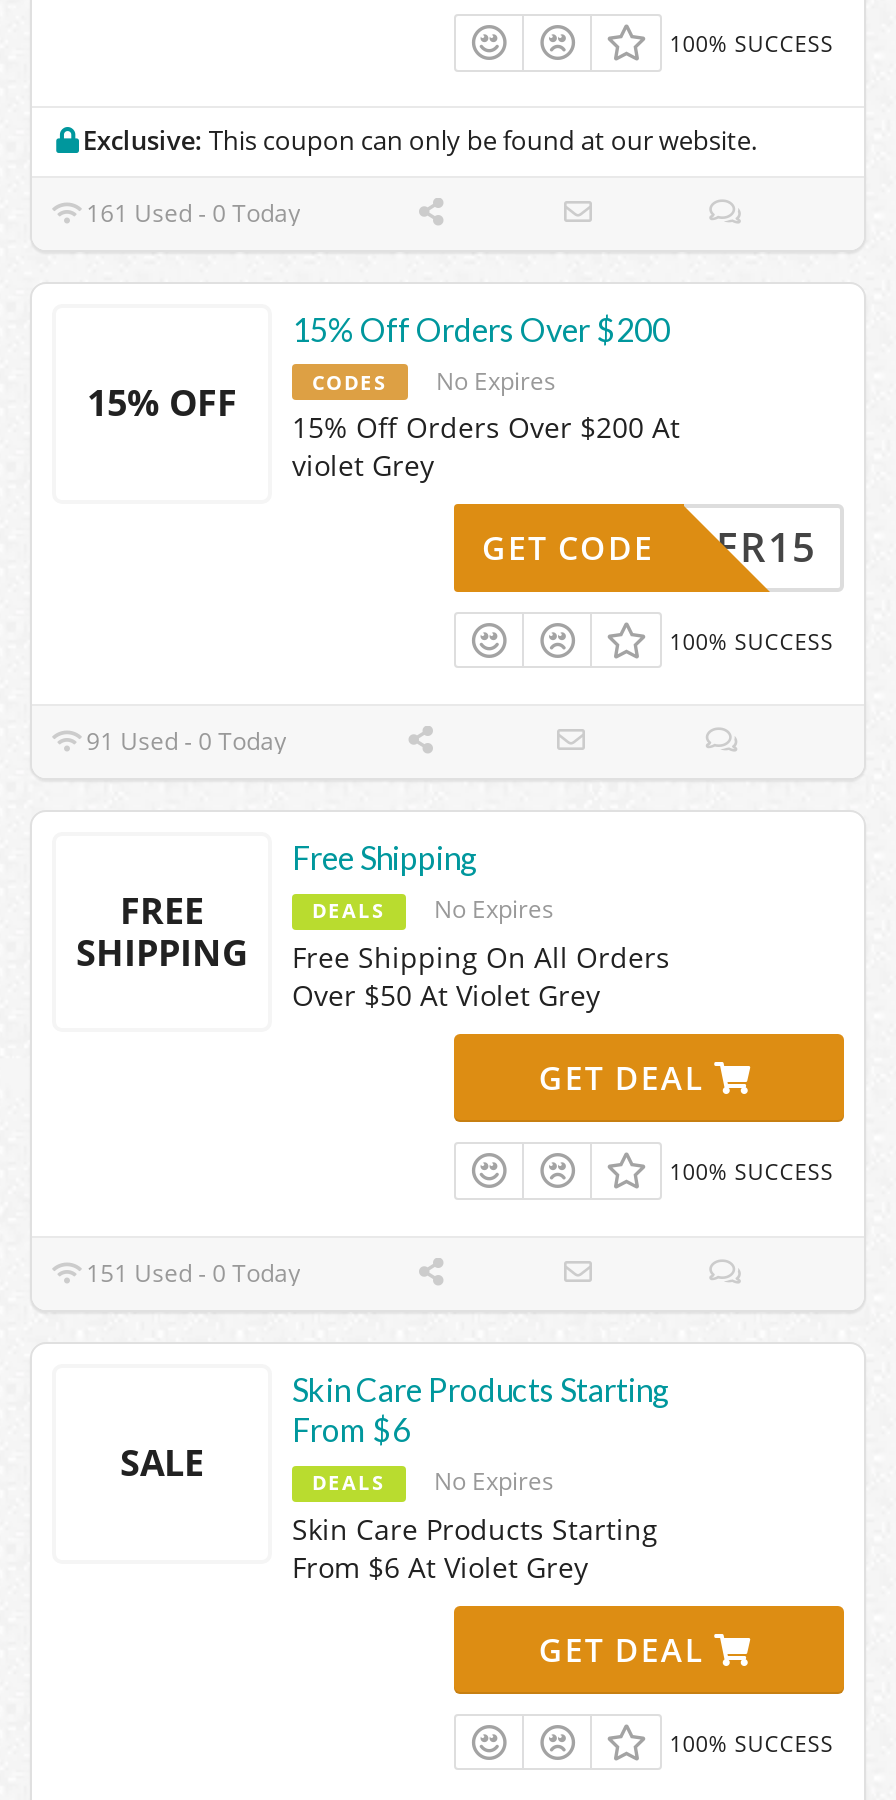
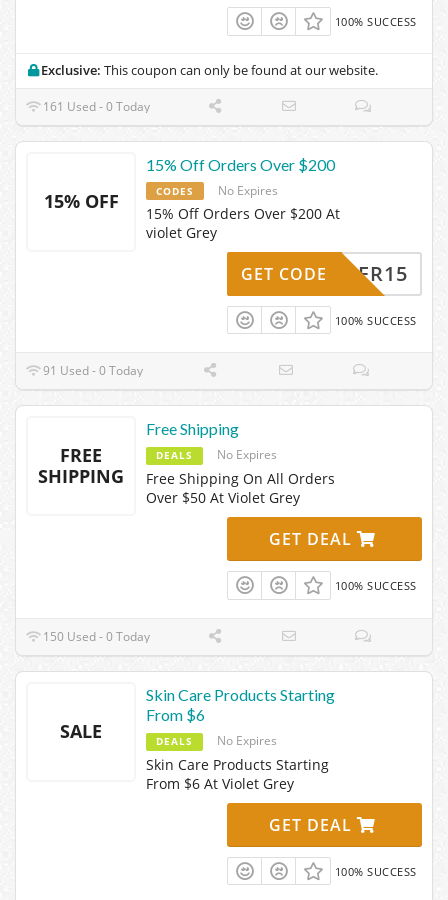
- 151 Used - 0 Today
+ 150 Used - 0 Today
